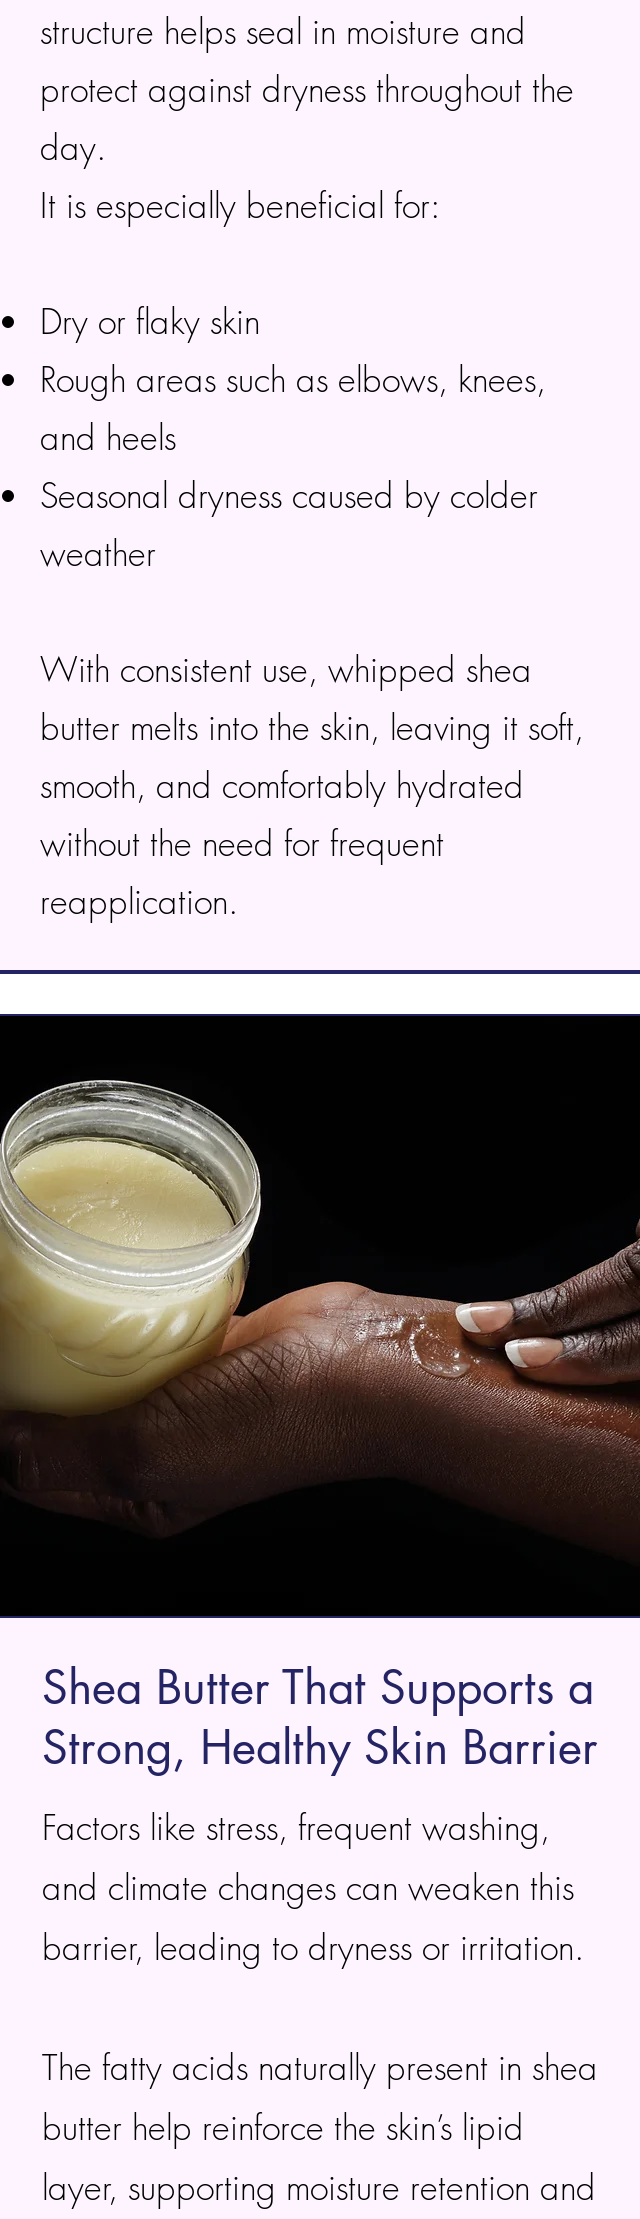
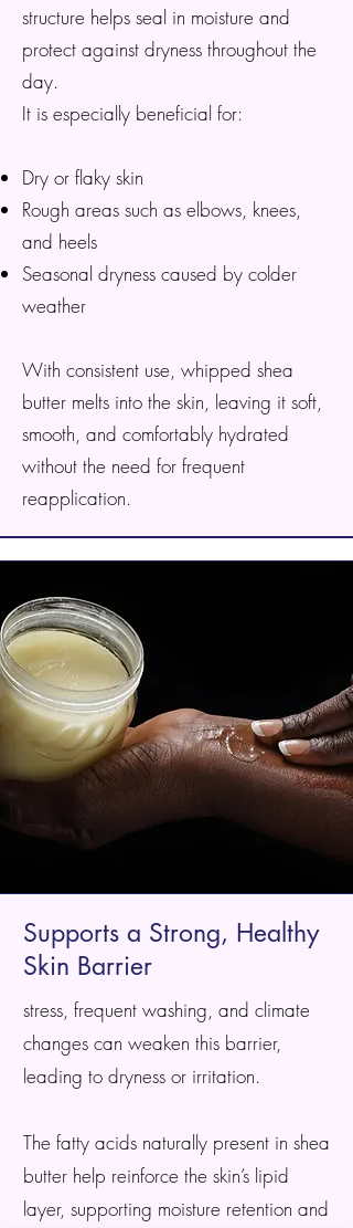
- Shea Butter That Supports a
- Strong, Healthy Skin Barrier
- Factors like stress, frequent washing,
- and climate changes can weaken this
- barrier, leading to dryness or irritation.
+ Supports a Strong, Healthy
+ Skin Barrier
+ stress, frequent washing, and climate
+ changes can weaken this barrier,
+ leading to dryness or irritation.
